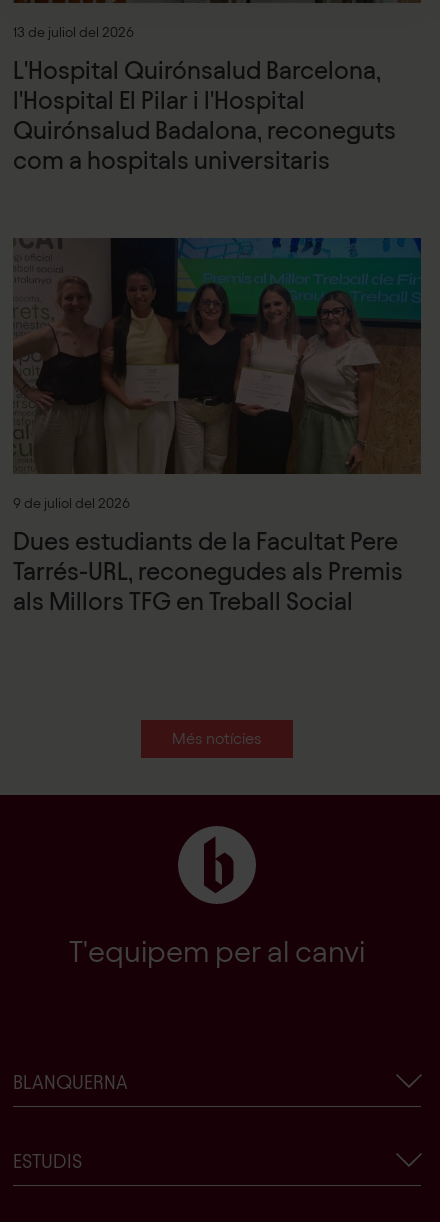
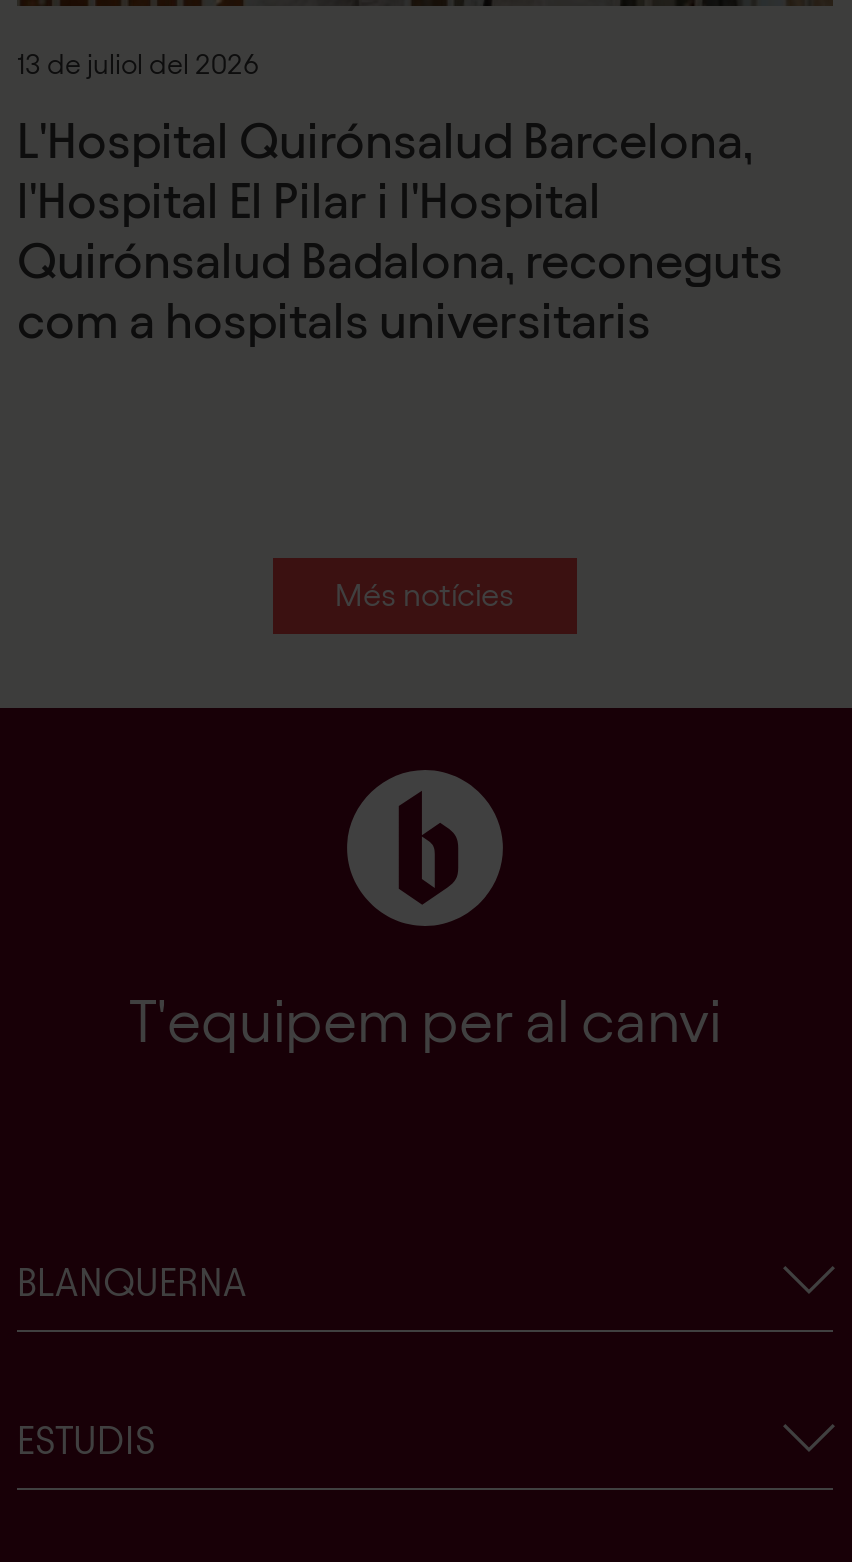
- [image]
- 9 de juliol del 2026
- Dues estudiants de la Facultat Pere
- Tarrés-URL, reconegudes als Premis
- als Millors TFG en Treball Social
